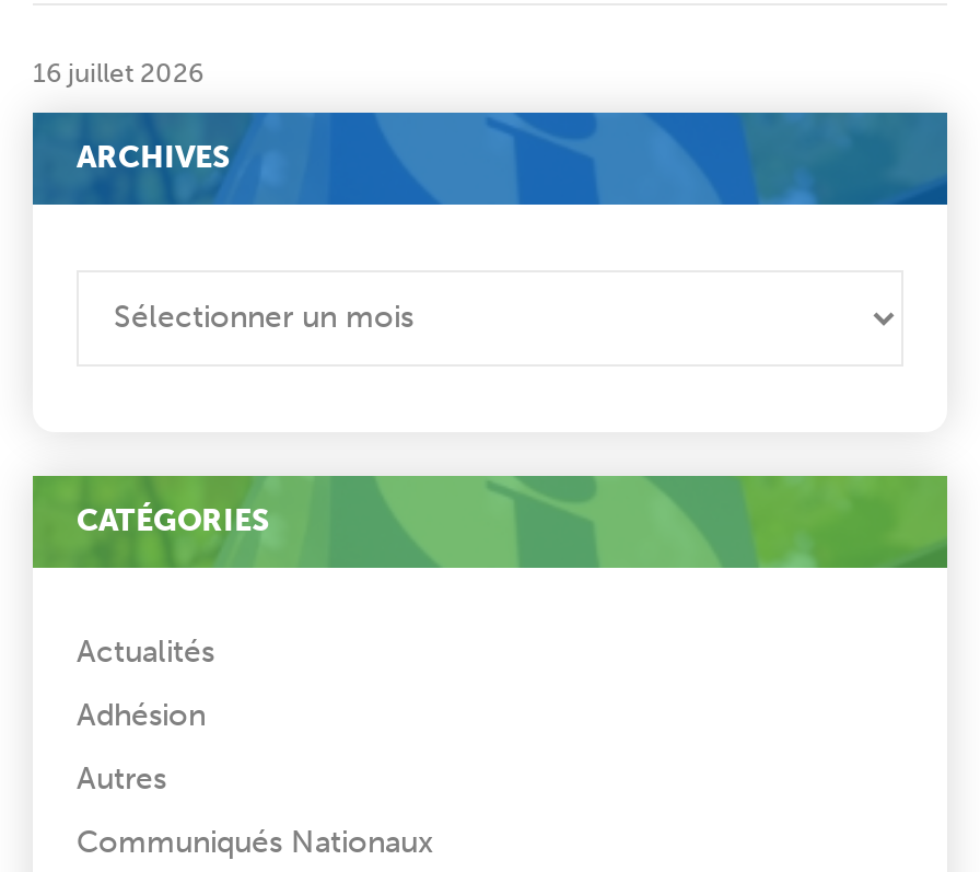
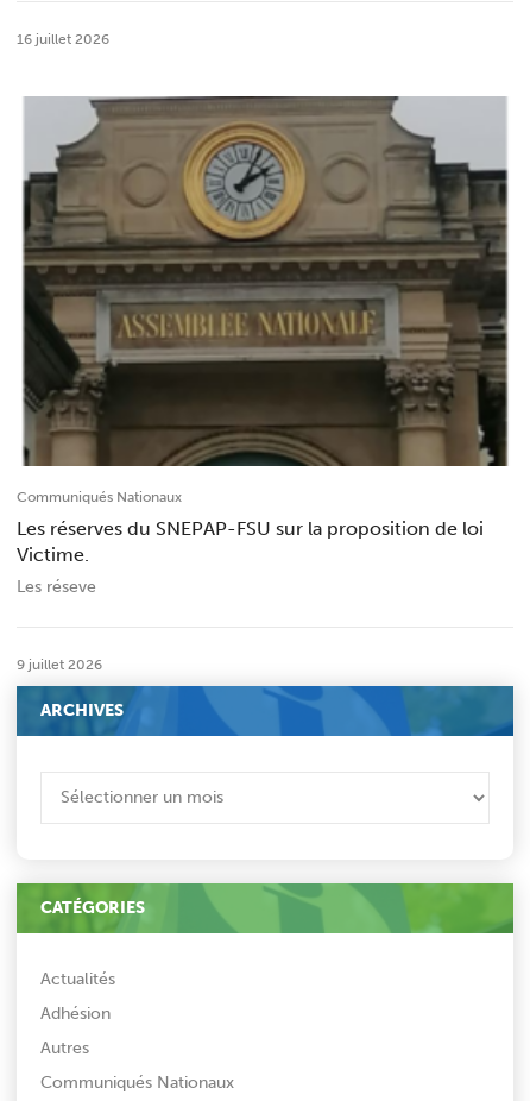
+ [image]
+ Communiqués Nationaux
+ Les réserves du SNEPAP-FSU sur la proposition de loi
+ Victime.
+ Les réseve

+ 9 juillet 2026
